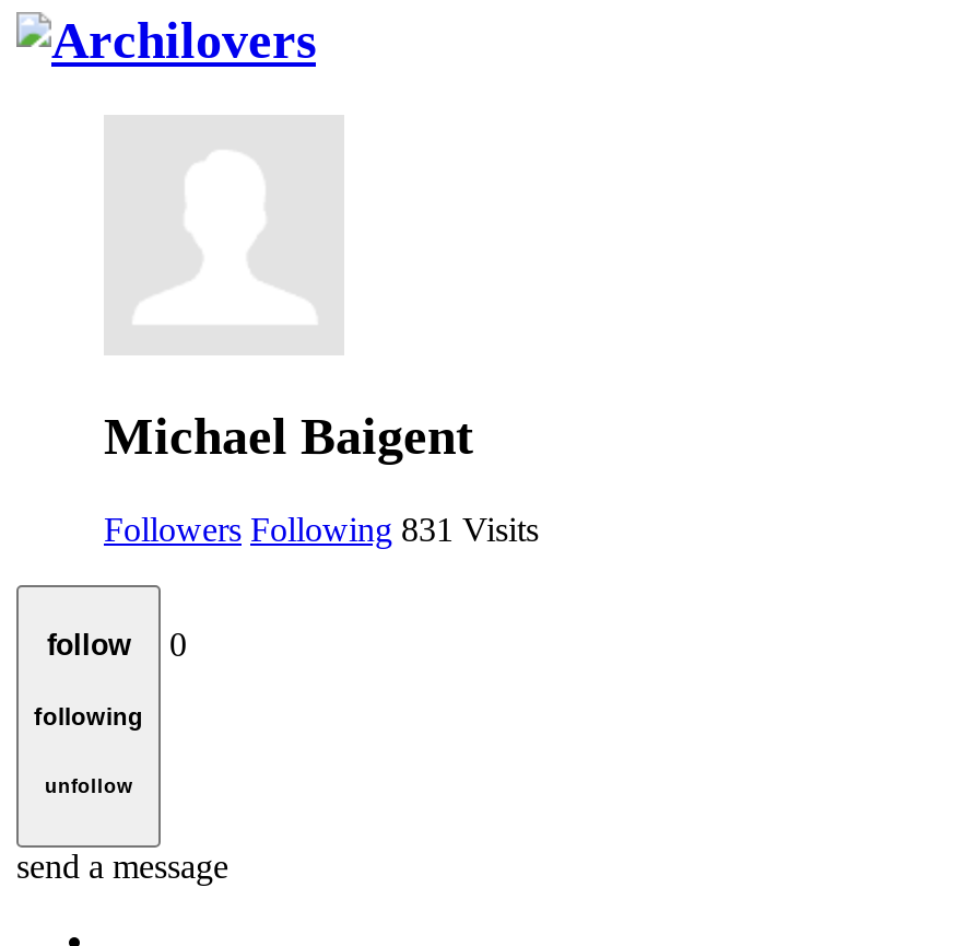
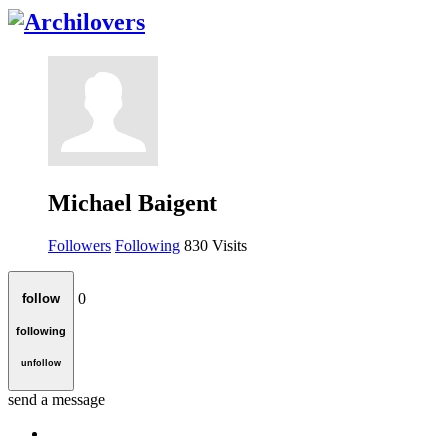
- Followers Following 831 Visits
+ Followers Following 830 Visits
